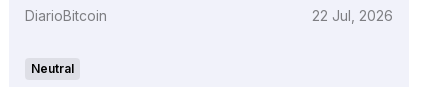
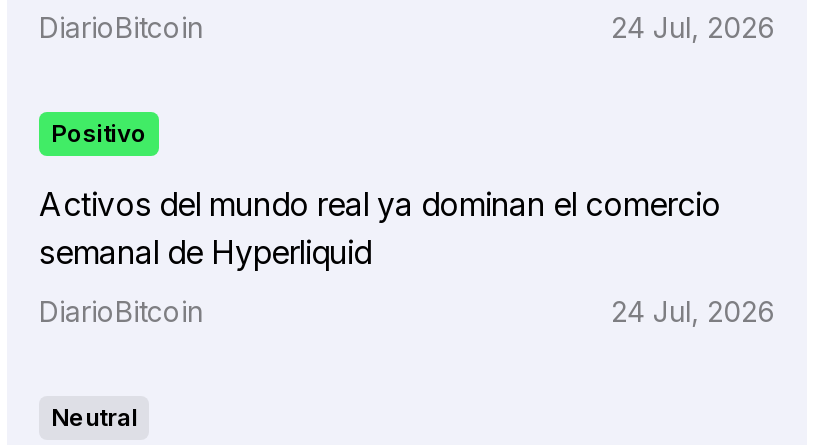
- 22 Jul, 2026
+ 24 Jul, 2026
+ Positivo
+ Activos del mundo real ya dominan el comercio
+ semanal de Hyperliquid
+ DiarioBitcoin
+ 24 Jul, 2026
